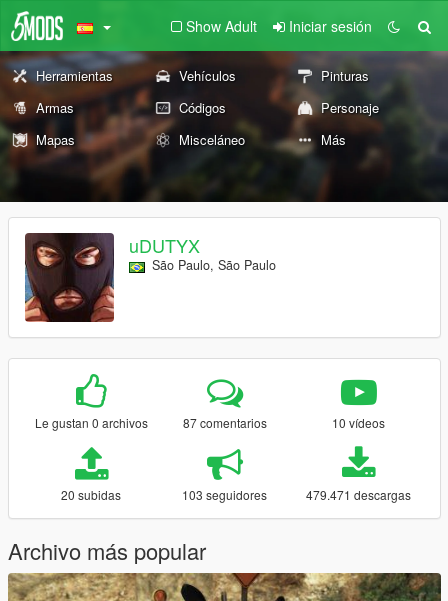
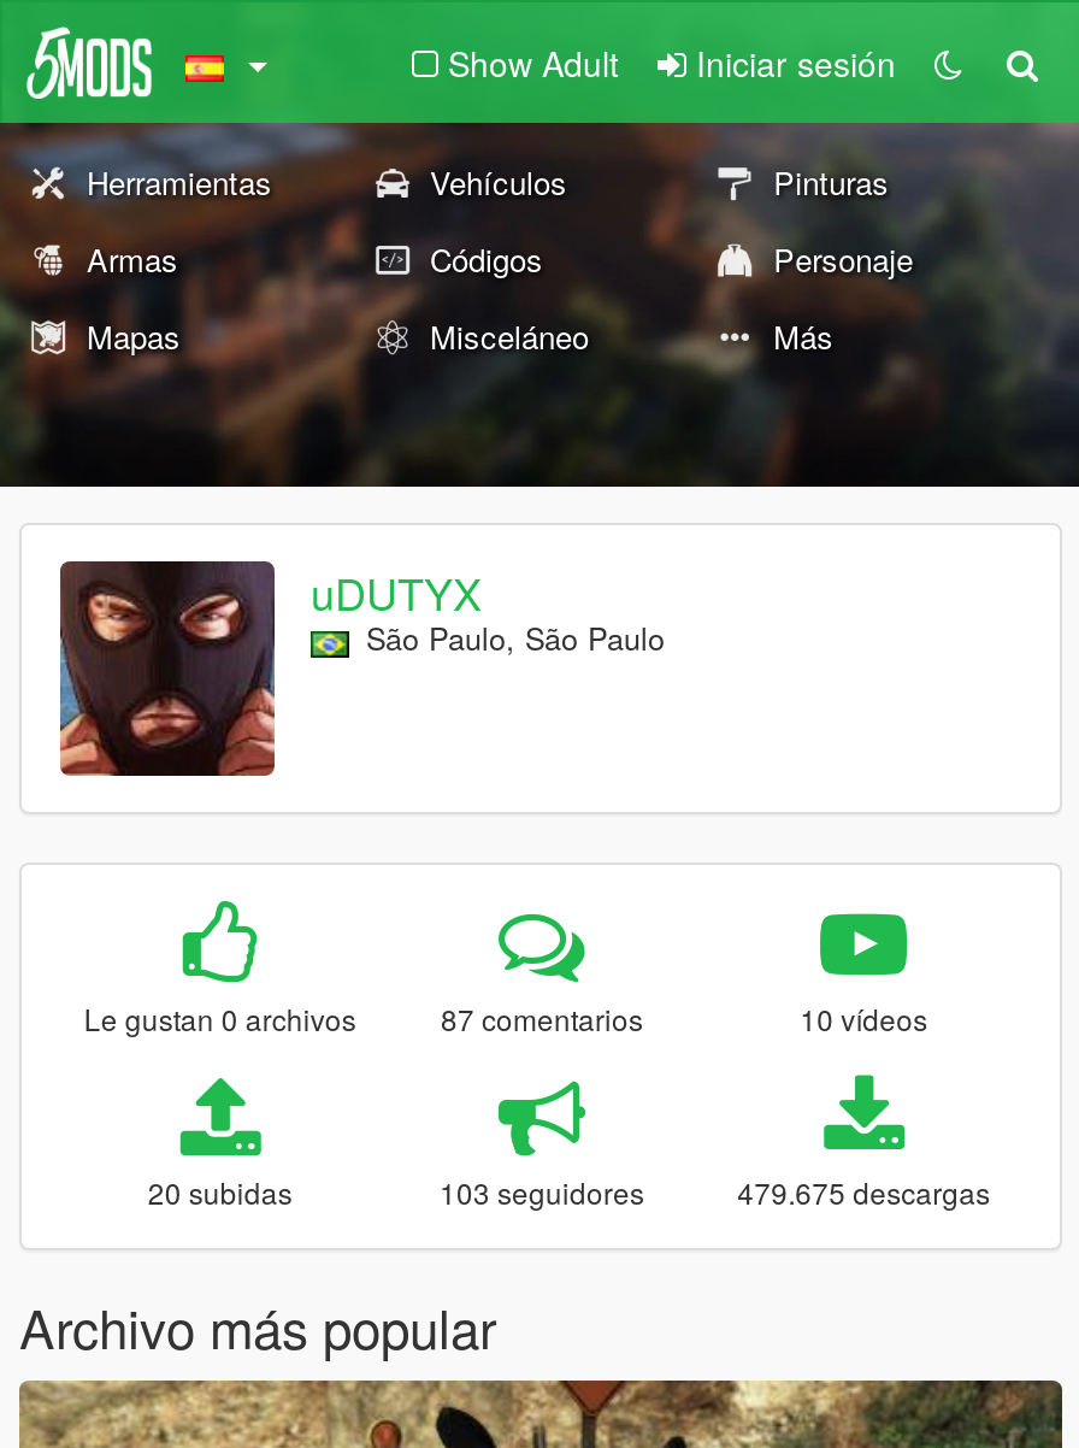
- 479.471 descargas
+ 479.675 descargas
